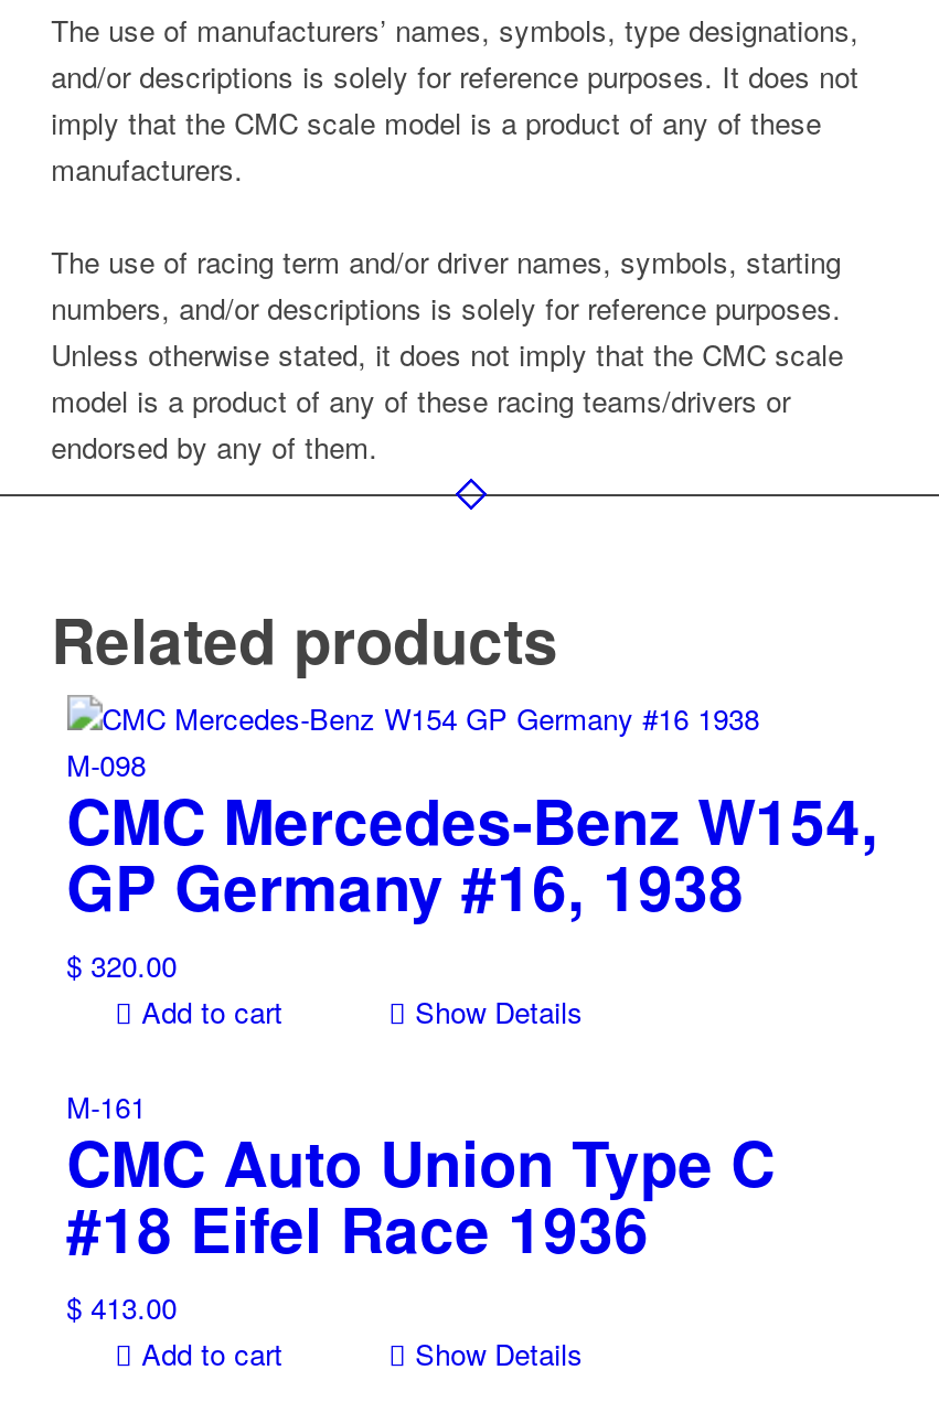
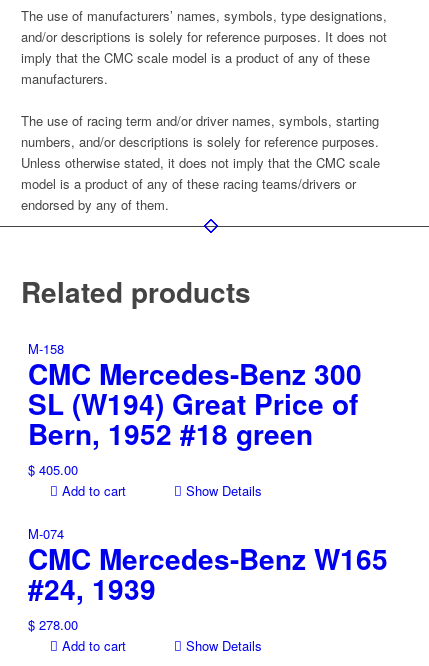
- M-098
- CMC Mercedes-Benz W154,
- GP Germany #16, 1938
- $320.00
+ M-158
+ CMC Mercedes-Benz 300
+ SL (W194) Great Price of
+ Bern, 1952 #18 green
+ $405.00

- M-161
- CMC Auto Union Type C
- #18 Eifel Race 1936
- $413.00
+ M-074
+ CMC Mercedes-Benz W165
+ #24, 1939
+ $278.00
